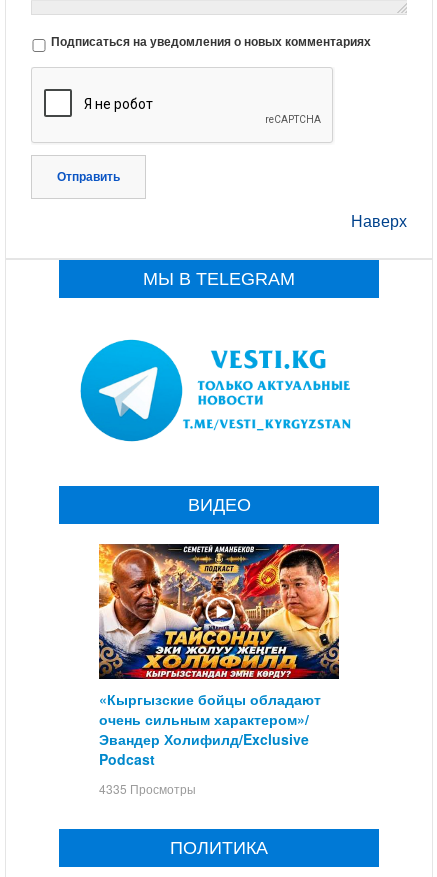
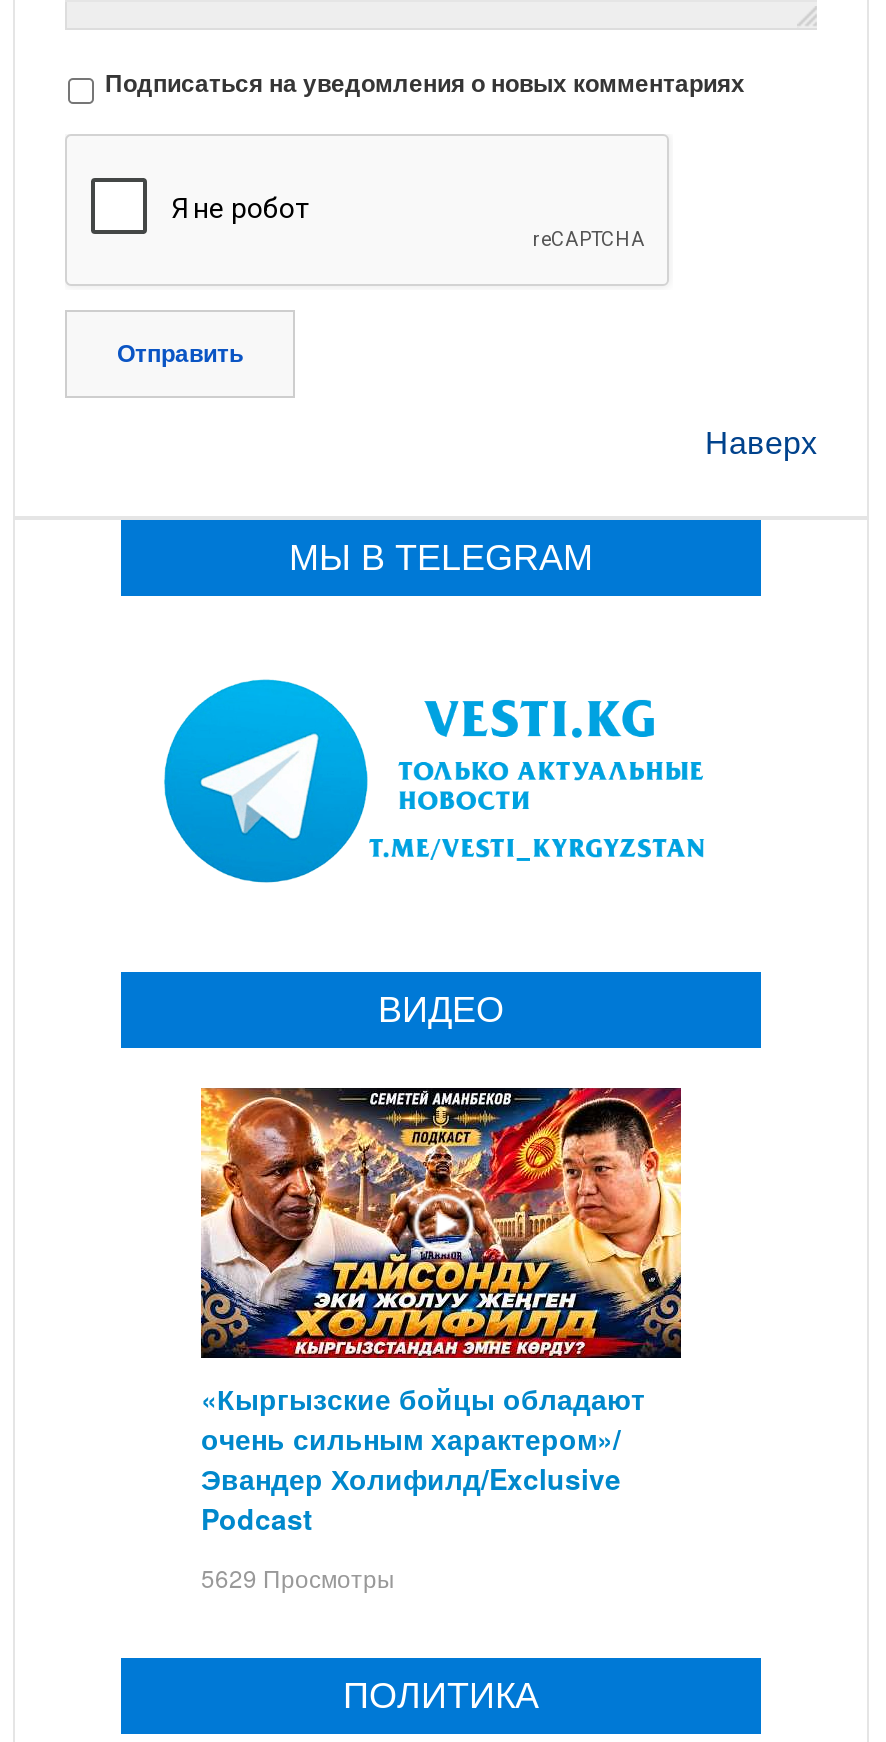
- 4335 Просмотры
+ 5629 Просмотры
